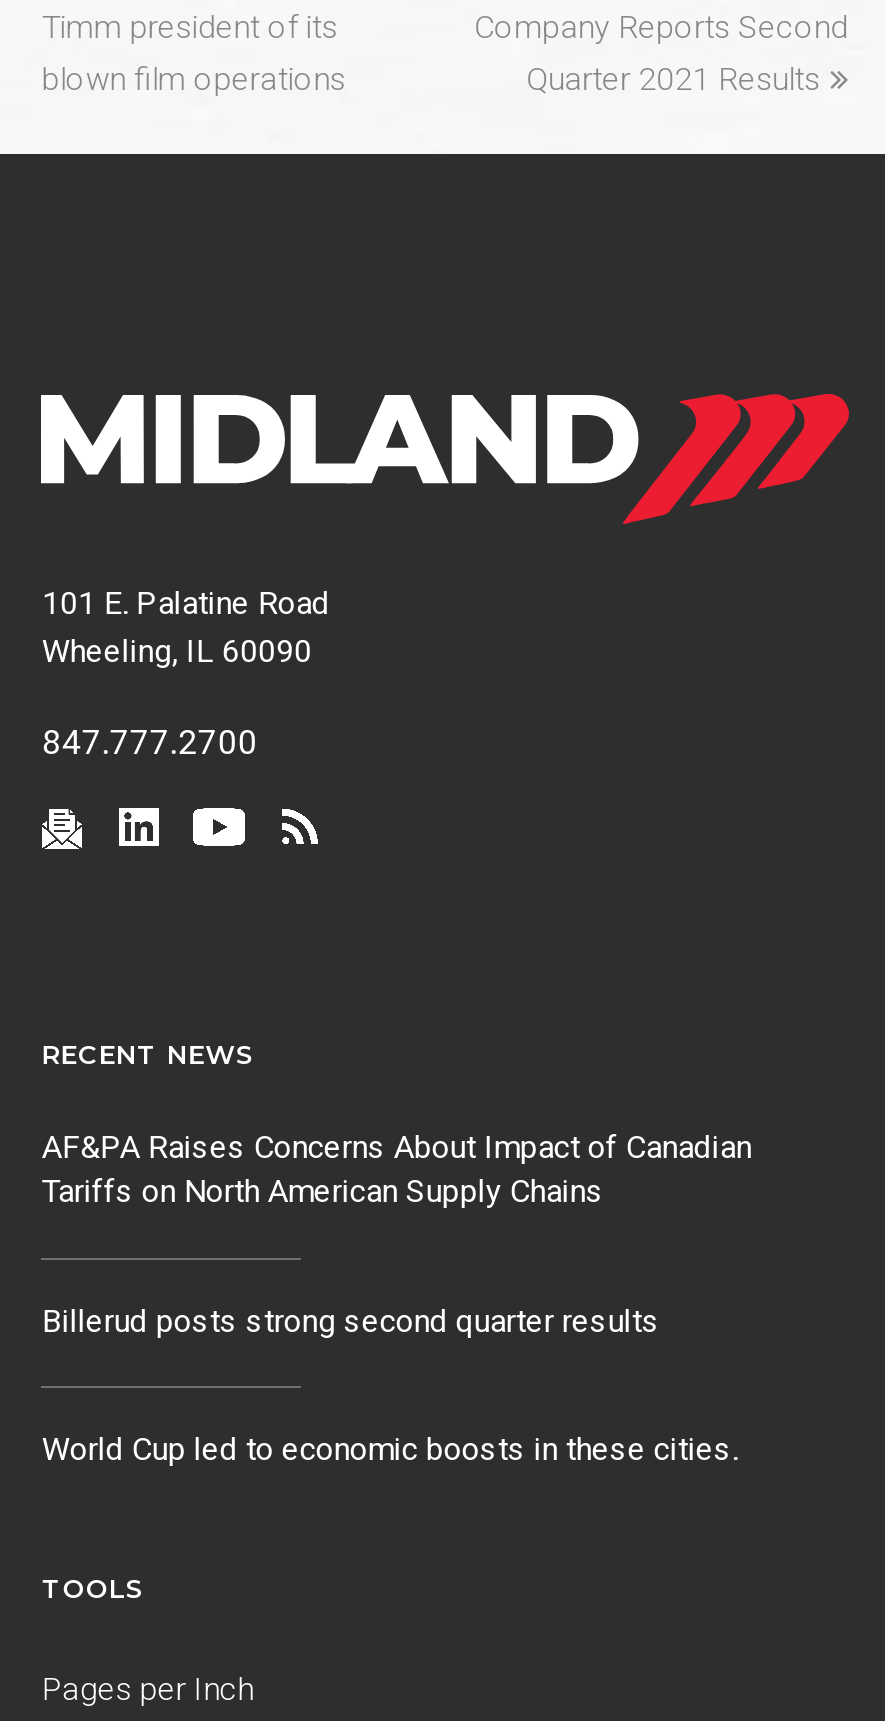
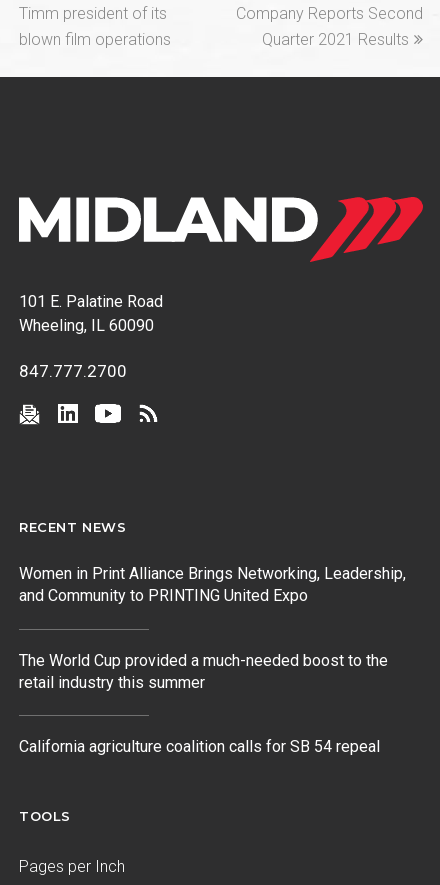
- AF&PA Raises Concerns About Impact of Canadian
- Tariffs on North American Supply Chains
+ Women in Print Alliance Brings Networking, Leadership,
+ and Community to PRINTING United Expo

- Billerud posts strong second quarter results
+ The World Cup provided a much-needed boost to the
+ retail industry this summer

- World Cup led to economic boosts in these cities.
+ California agriculture coalition calls for SB 54 repeal
